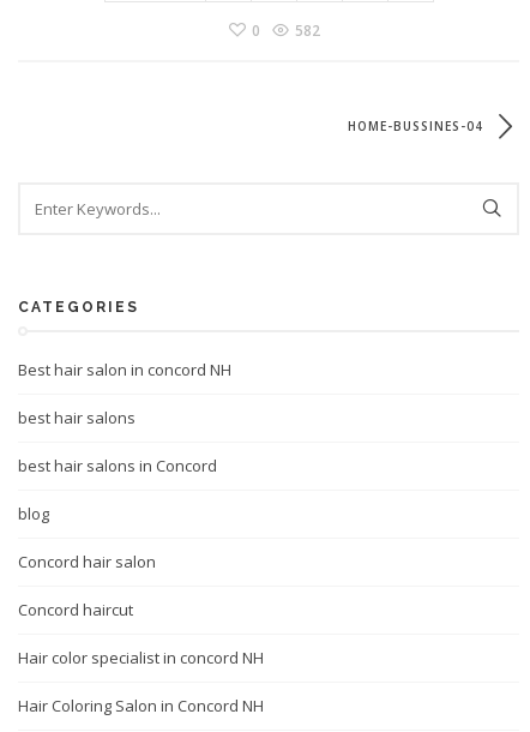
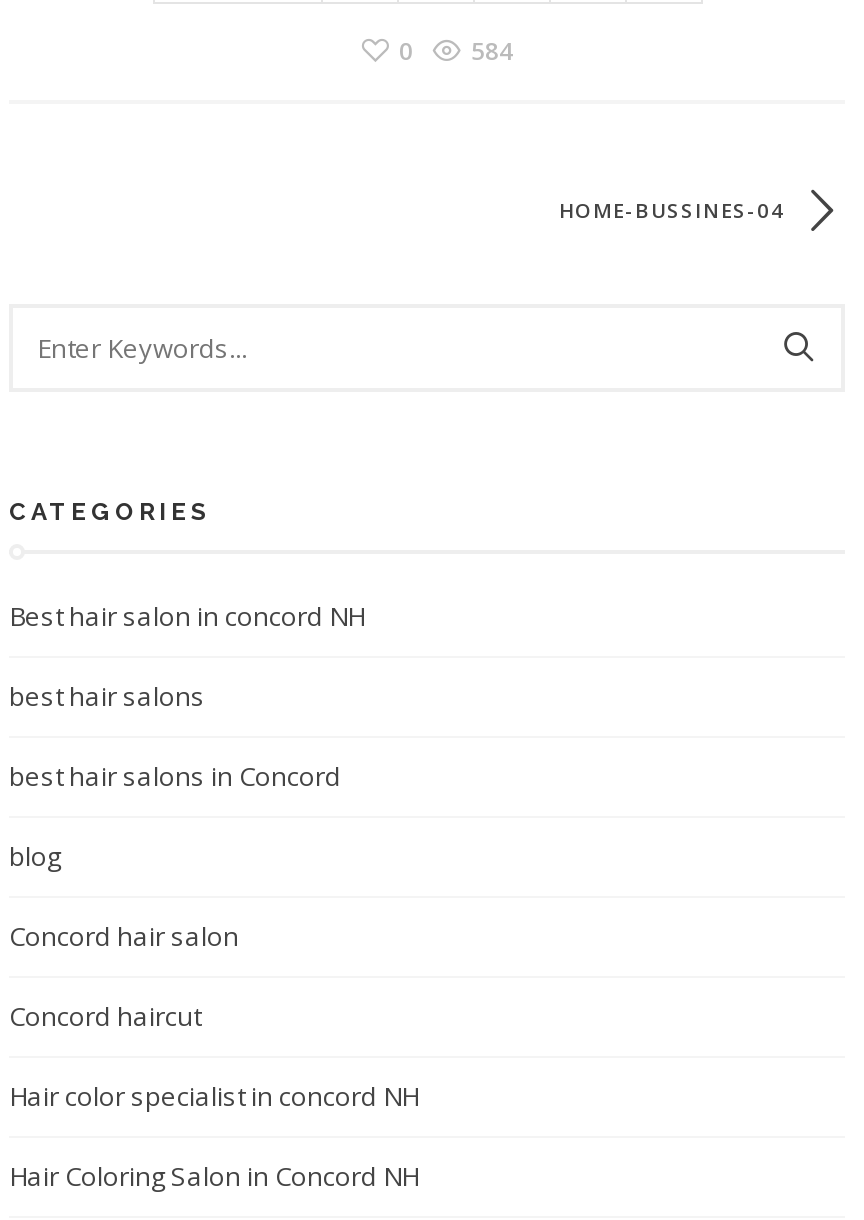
- 0 582
+ 0 584
